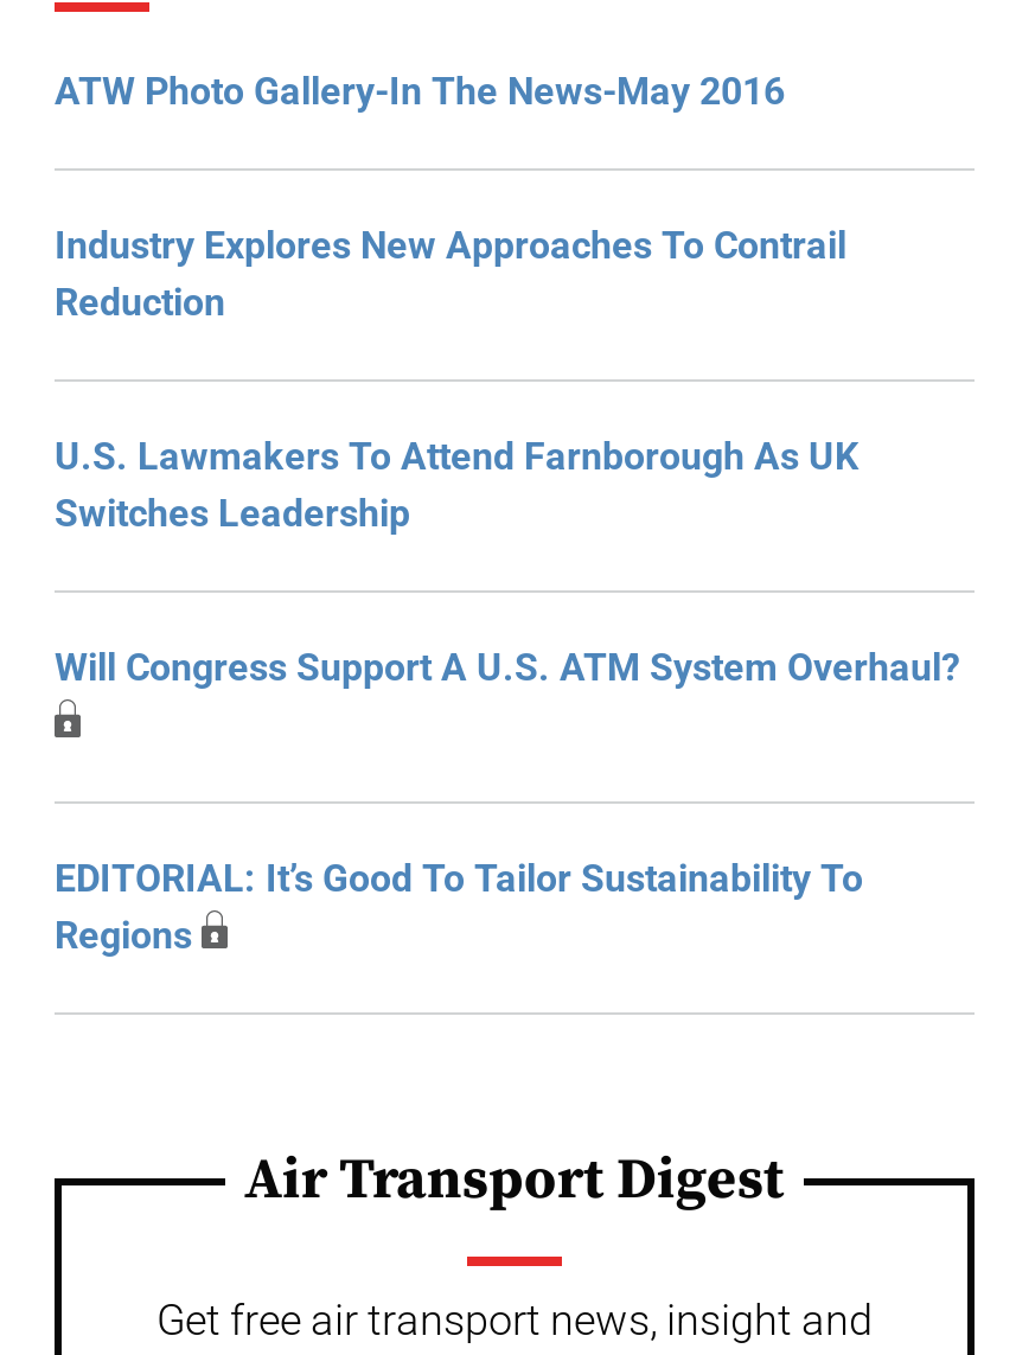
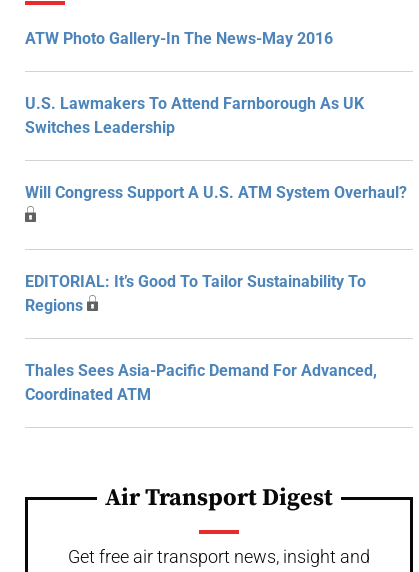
- Industry Explores New Approaches To Contrail
- Reduction

moved up: U.S. Lawmakers To Attend Farnborough As UK | Switches Leadership | Will Congress Support A U.S. ATM System Overhaul? | EDITORIAL: It’s Good To Tailor Sustainability To | Regions

+ Thales Sees Asia-Pacific Demand For Advanced,
+ Coordinated ATM
